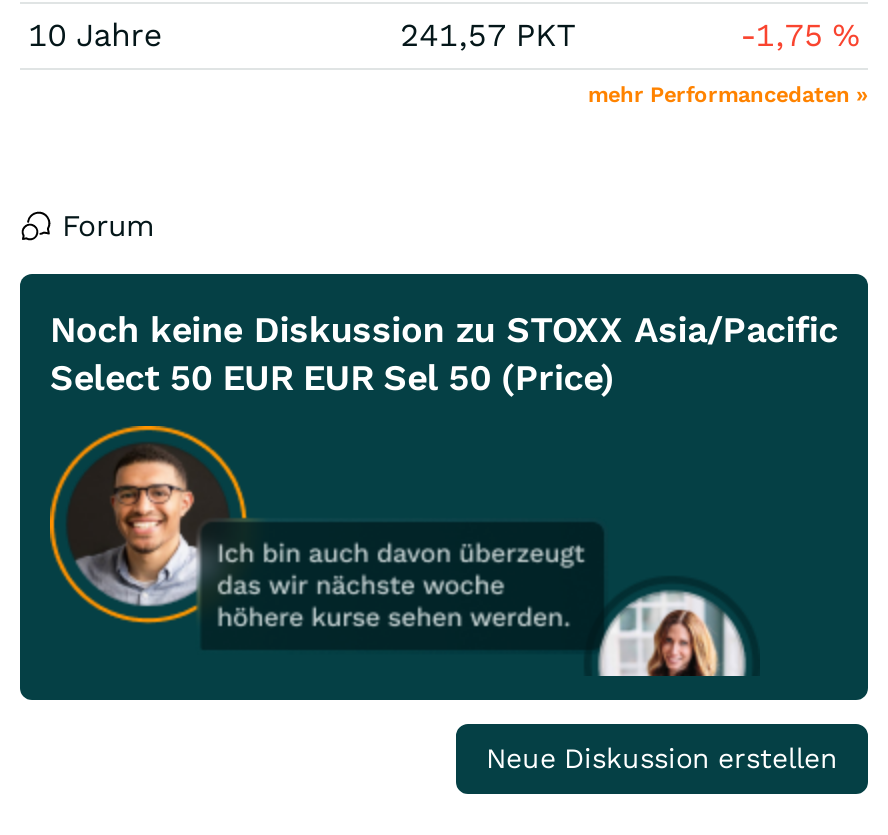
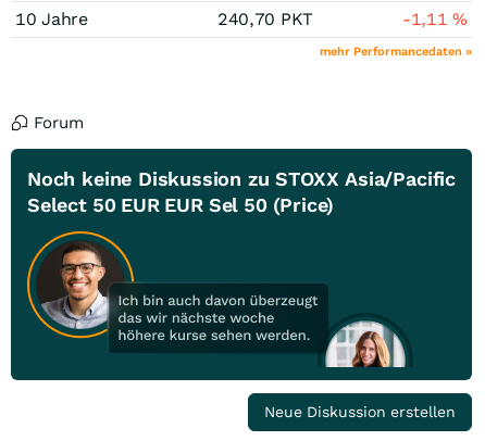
- 241,57 PKT
+ 240,70 PKT

- -1,75%
+ -1,11%
